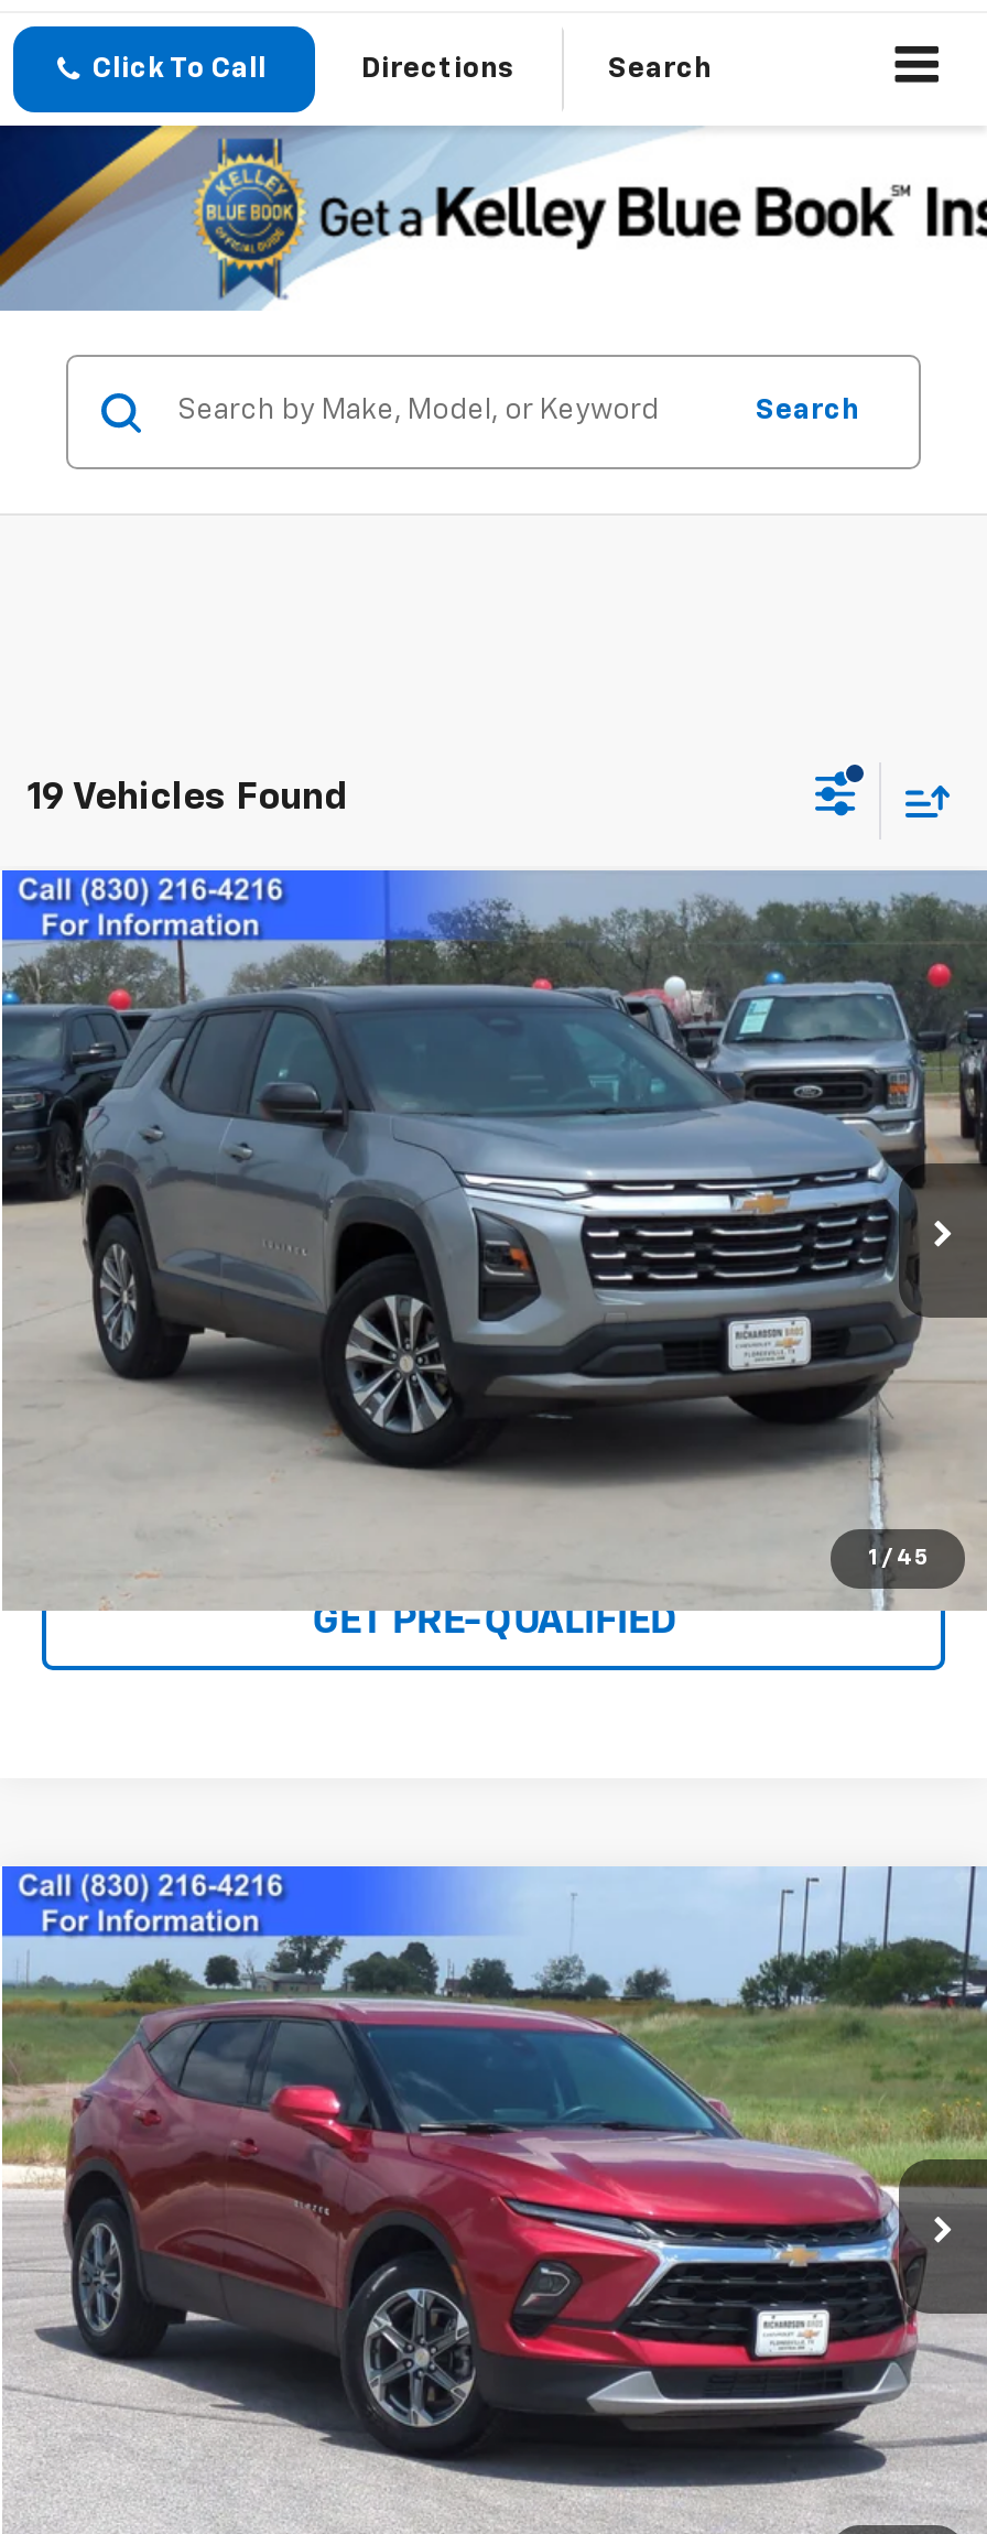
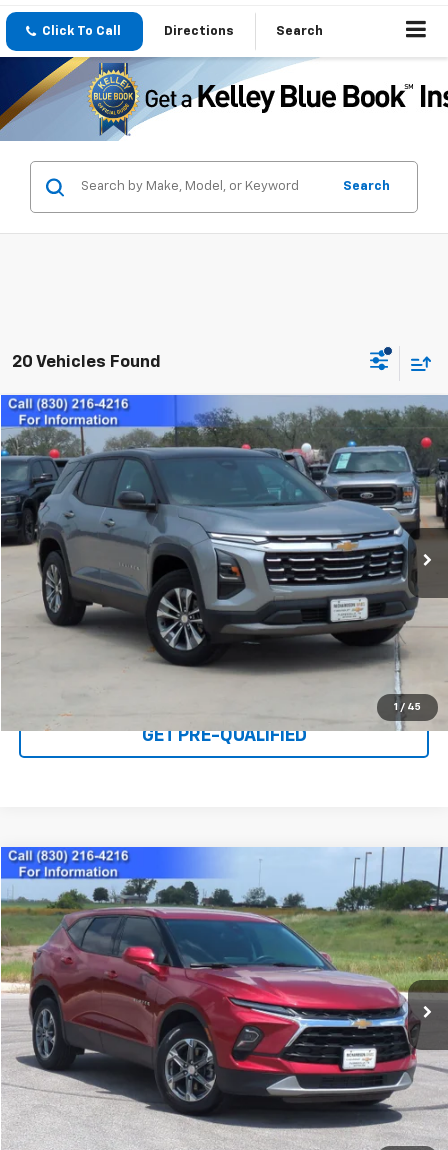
- 19 Vehicles Found
+ 20 Vehicles Found
